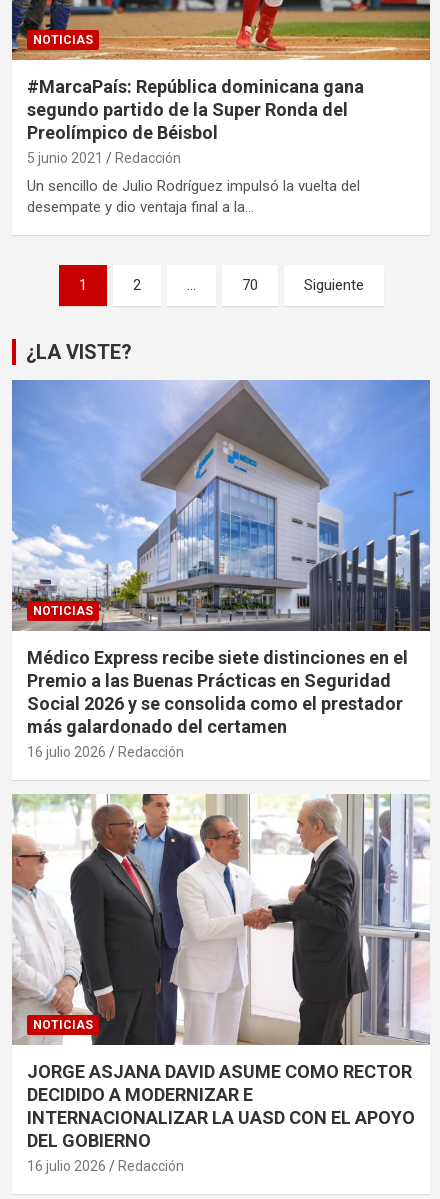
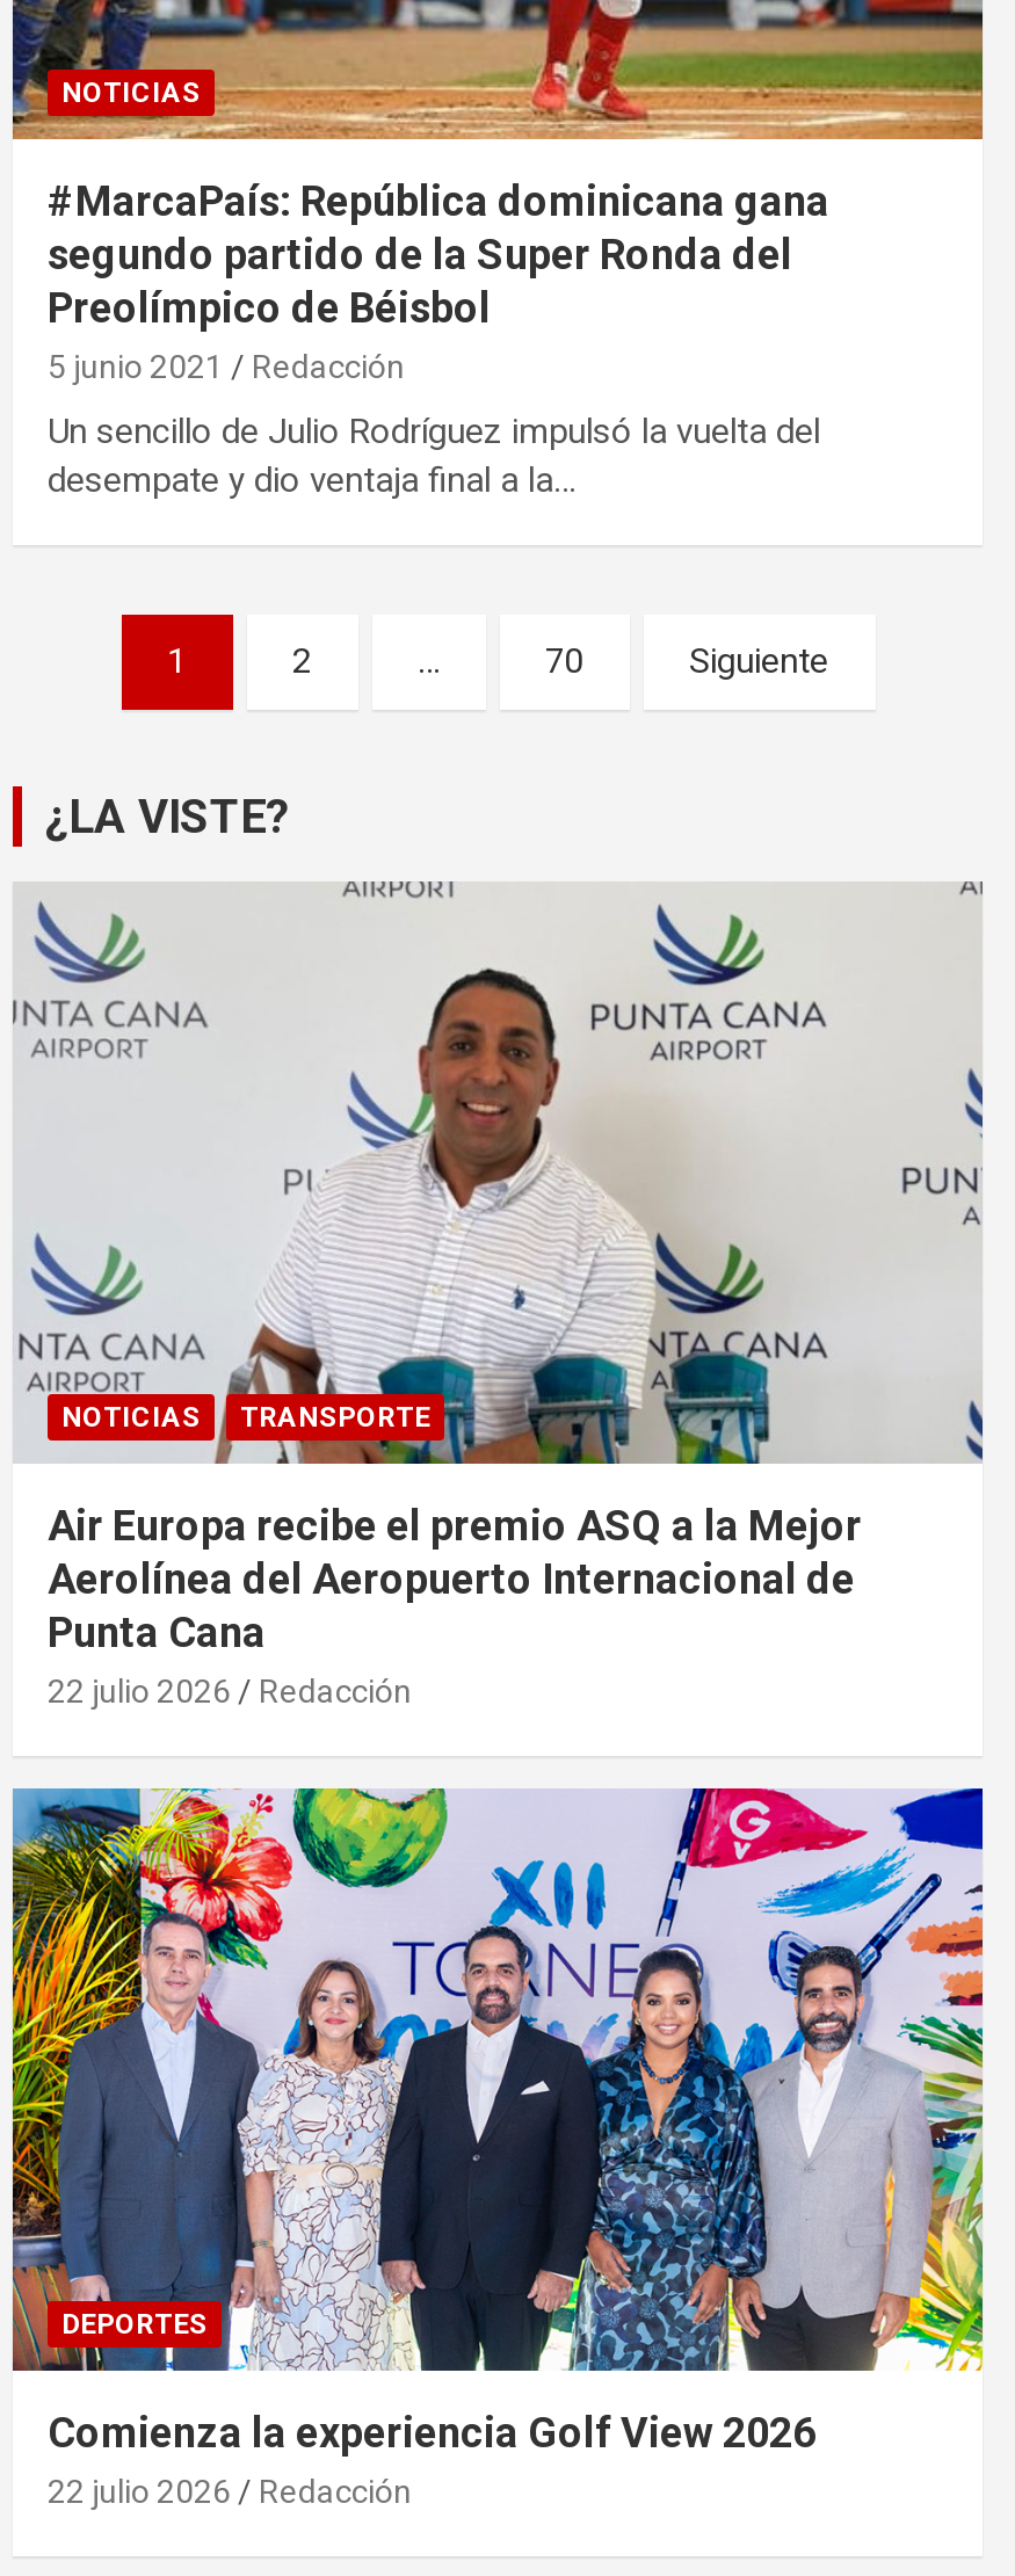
- [image]
- Médico Express recibe siete distinciones en el
- Premio a las Buenas Prácticas en Seguridad
- Social 2026 y se consolida como el prestador
- más galardonado del certamen
- 16 julio 2026
+ [image]
+ TRANSPORTE
+ Air Europa recibe el premio ASQ a la Mejor
+ Aerolínea del Aeropuerto Internacional de
+ Punta Cana
+ 22 julio 2026

- [image]
- NOTICIAS
+ [image]
+ DEPORTES

- JORGE ASJANA DAVID ASUME COMO RECTOR
- DECIDIDO A MODERNIZAR E
- INTERNACIONALIZAR LA UASD CON EL APOYO
- DEL GOBIERNO
- 16 julio 2026
+ Comienza la experiencia Golf View 2026
+ 22 julio 2026
